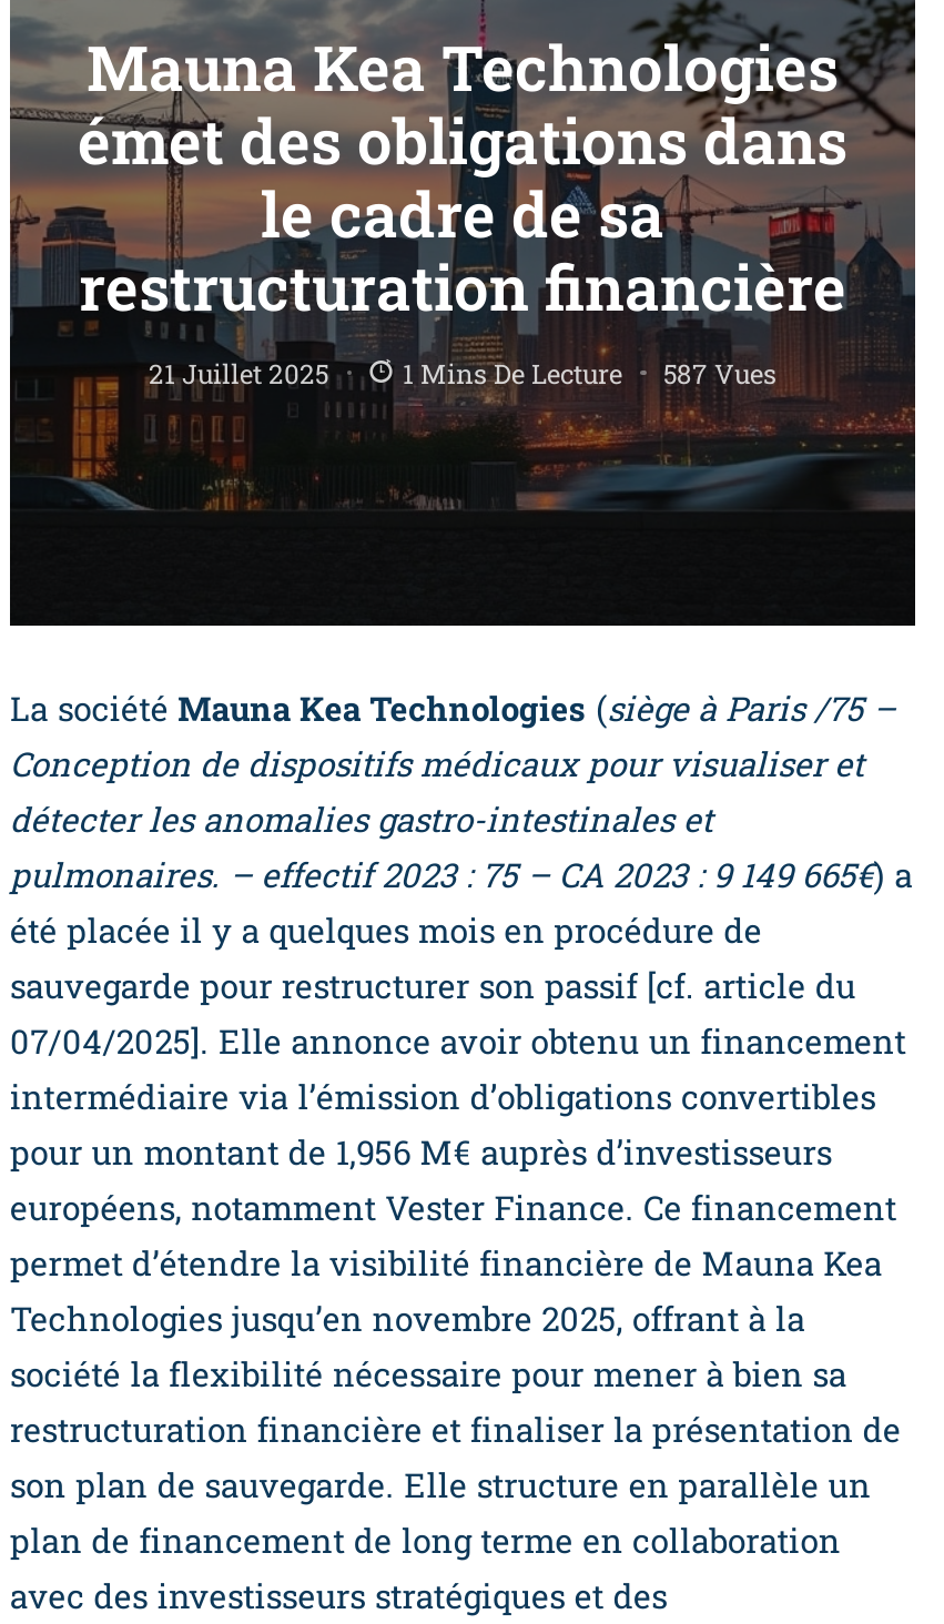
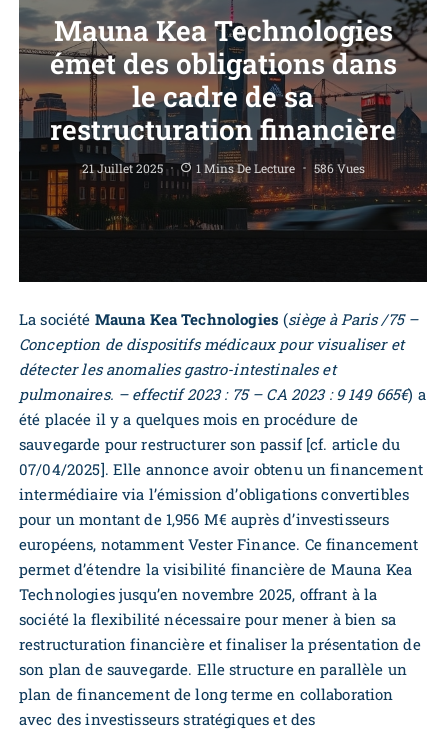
- 1 Mins De Lecture 587 Vues
+ 1 Mins De Lecture 586 Vues
